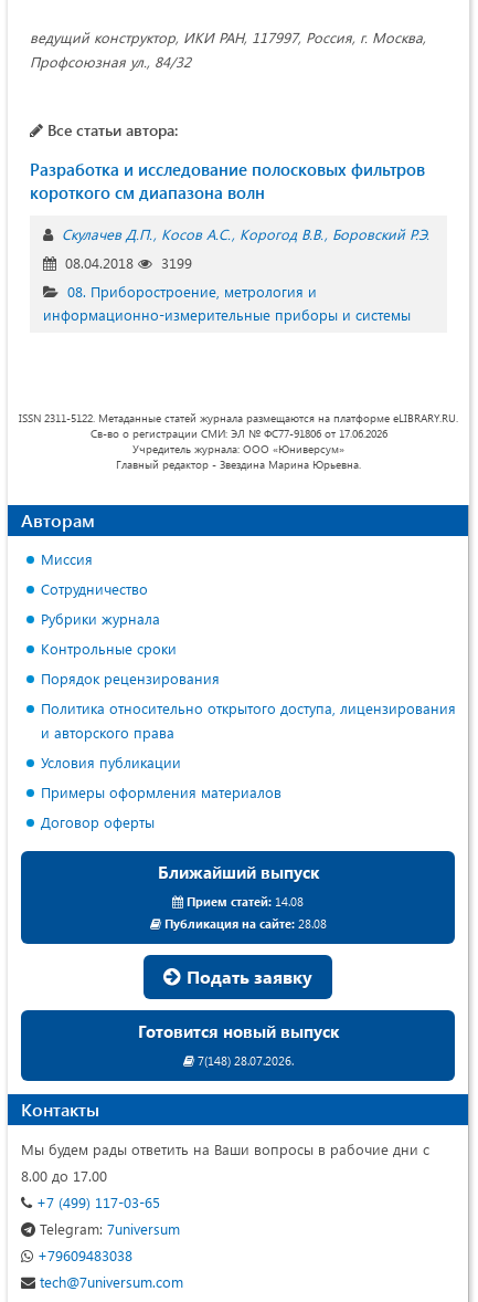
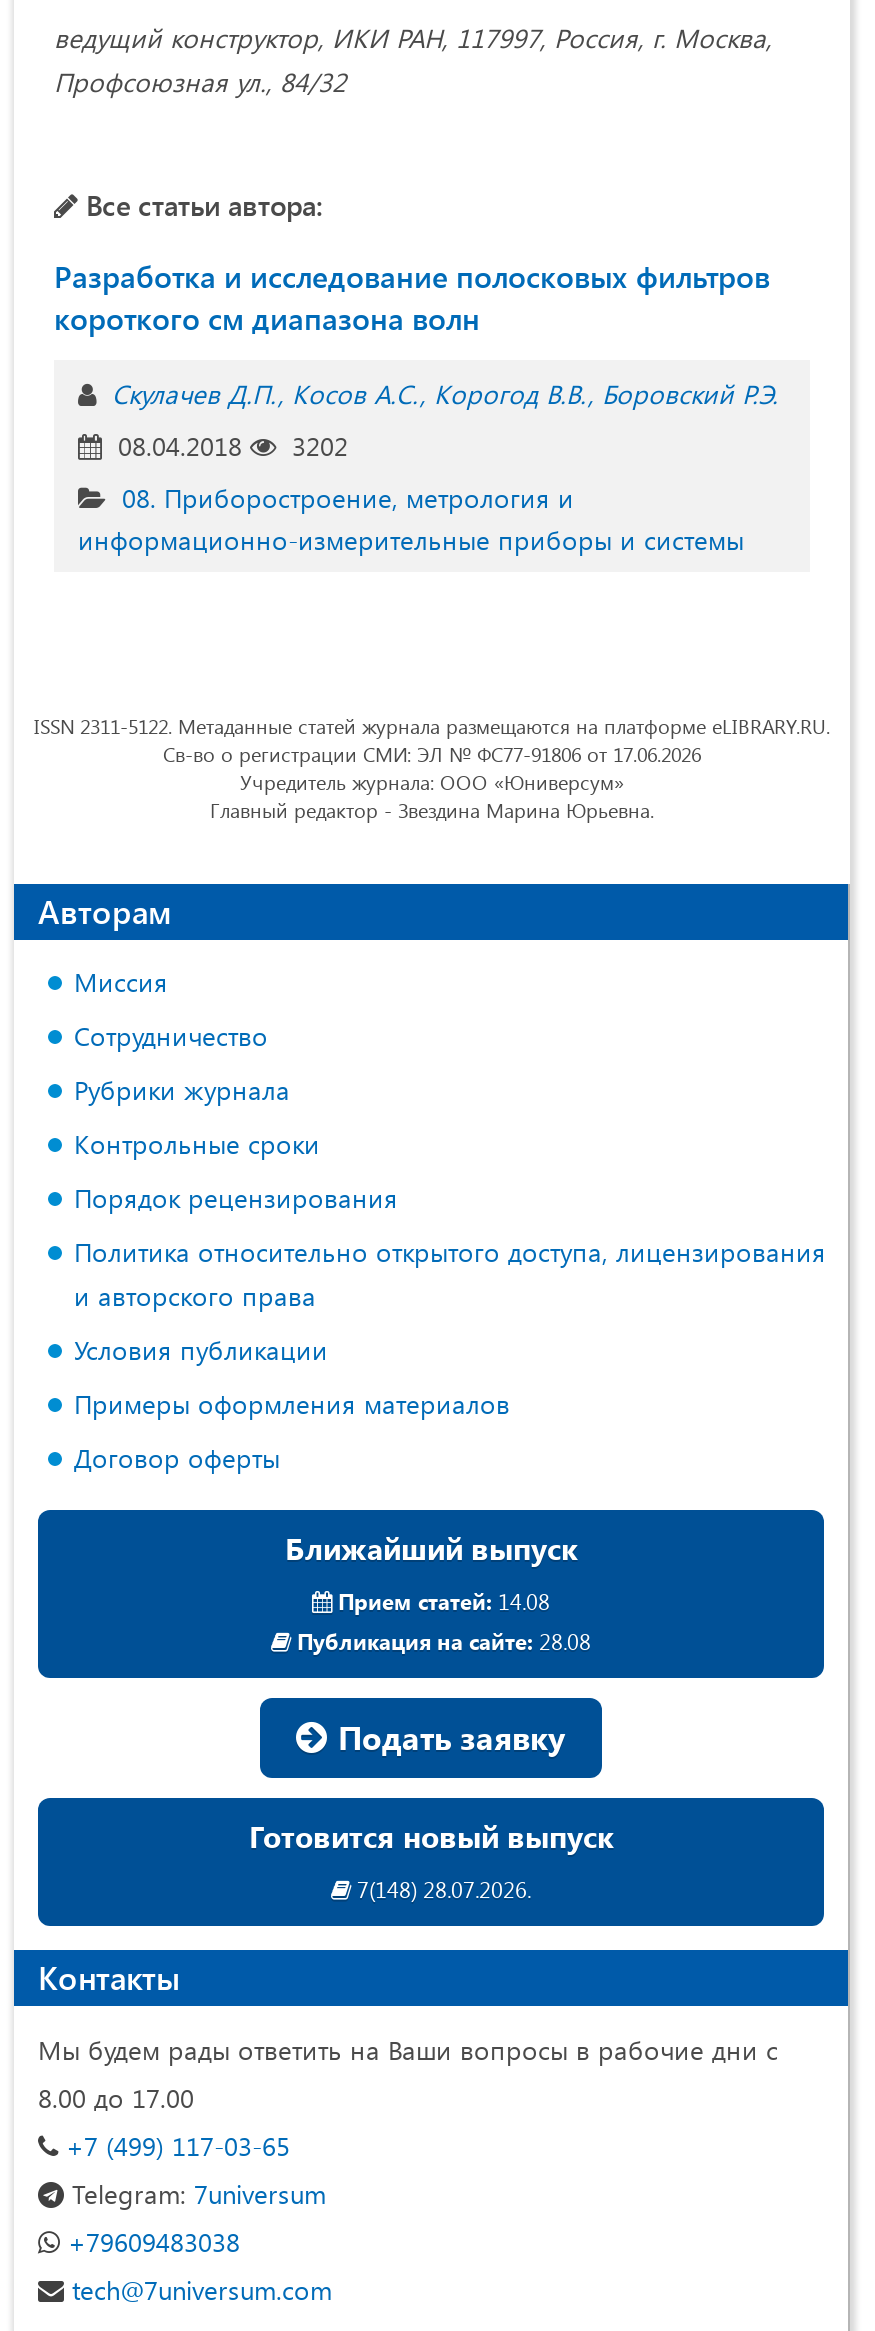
- 08.04.2018 3199
+ 08.04.2018 3202
